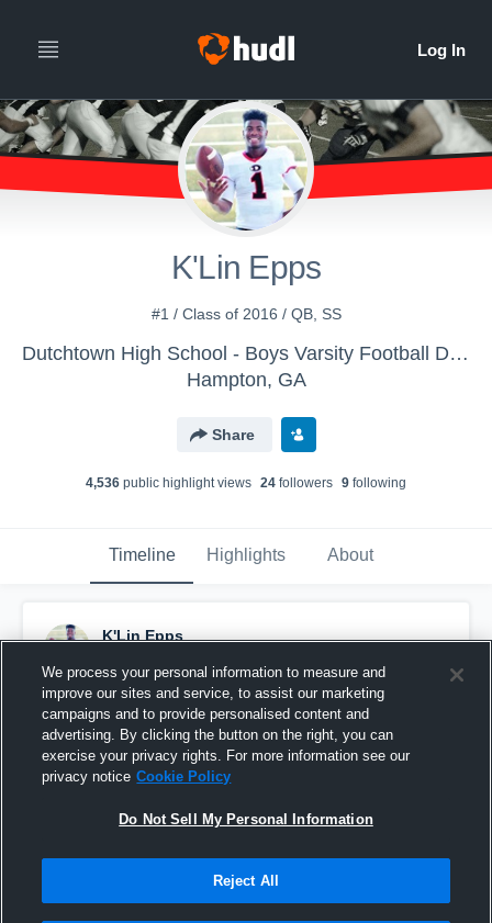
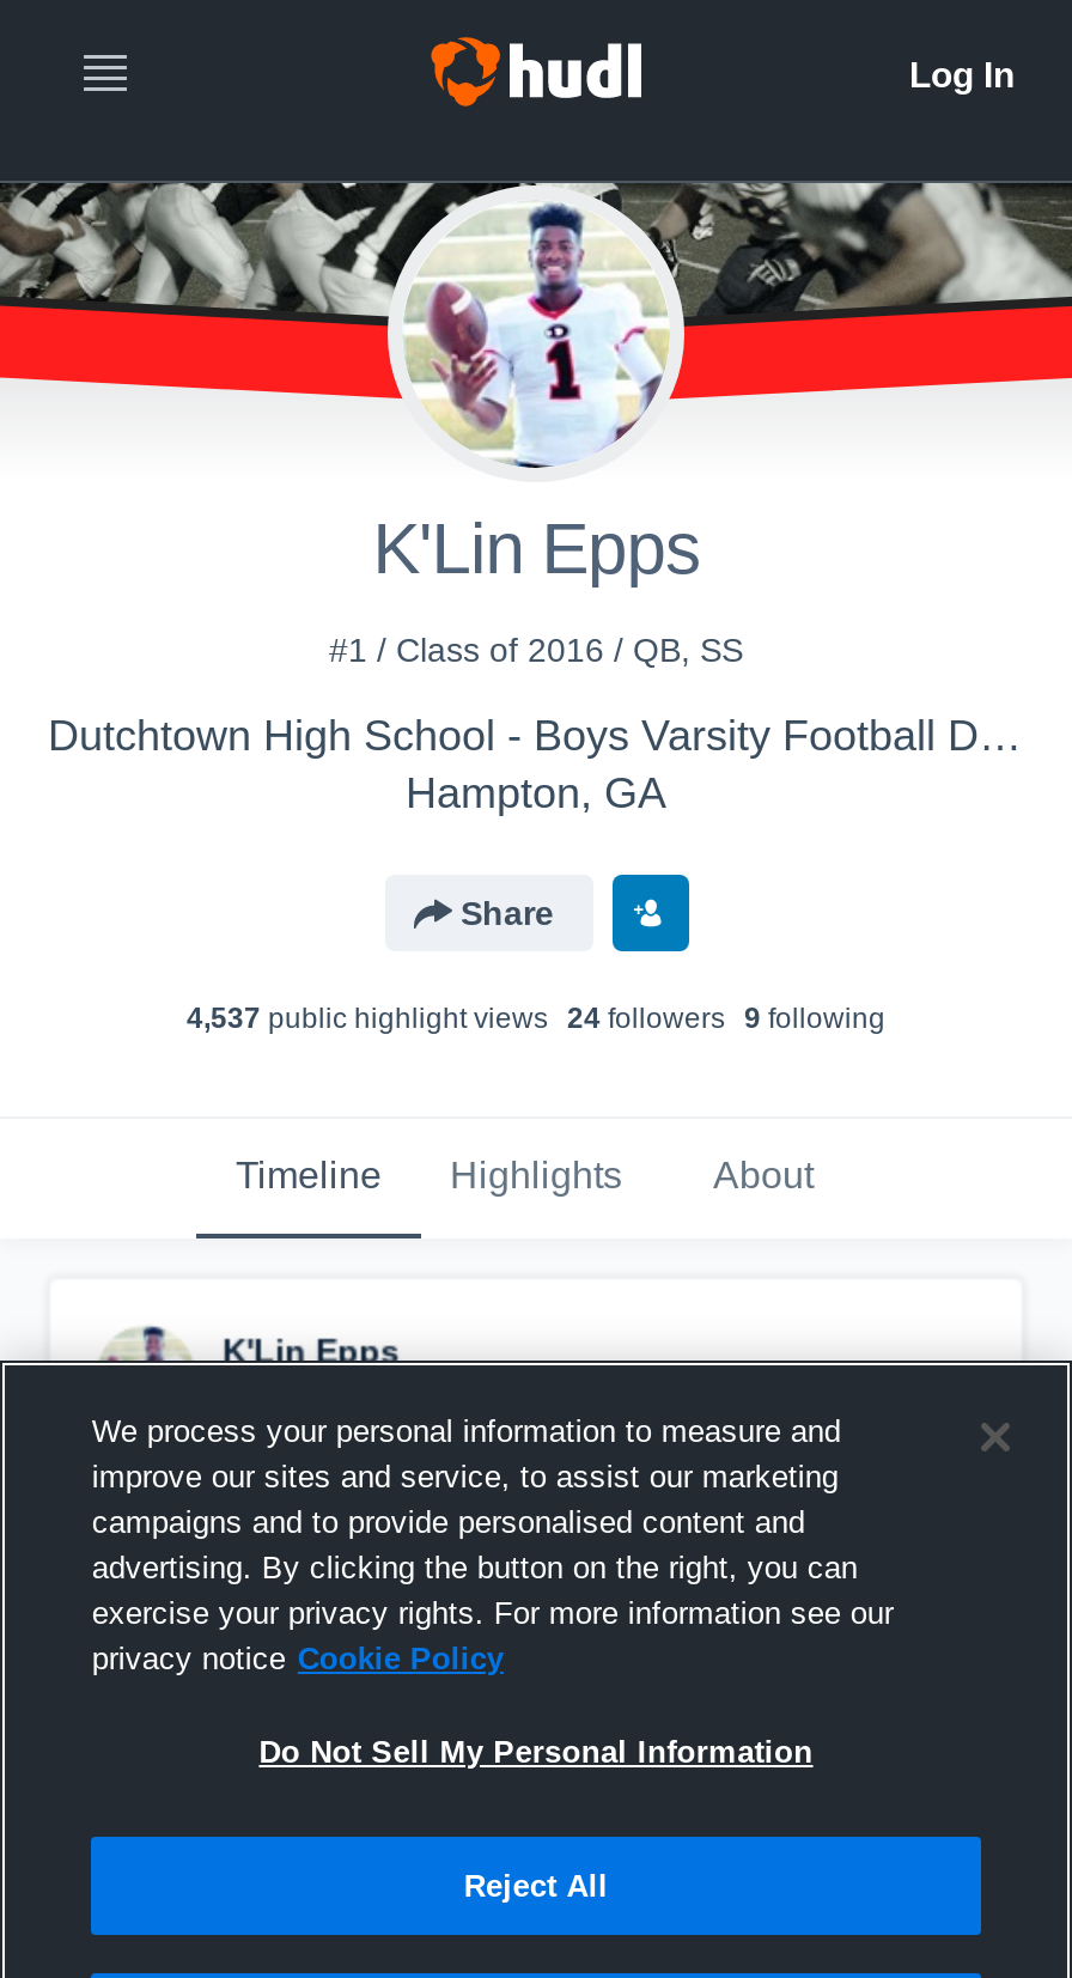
- 4,536 public highlight views 24 followers 9 following
+ 4,537 public highlight views 24 followers 9 following
